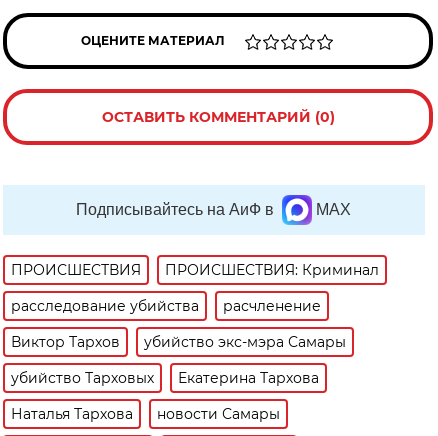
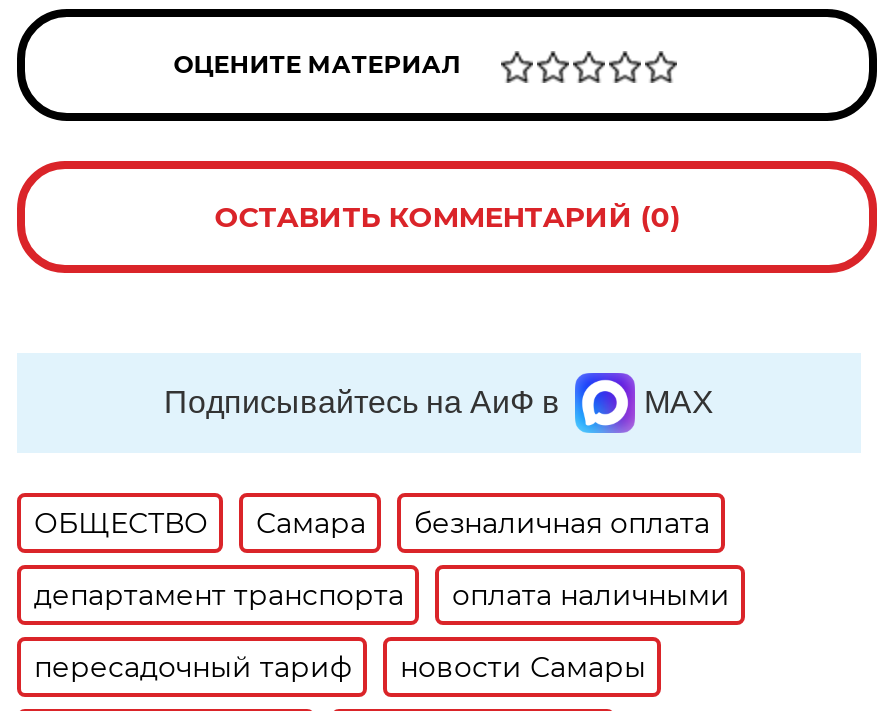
- ПРОИСШЕСТВИЯ
- ПРОИСШЕСТВИЯ: Криминал
- расследование убийства
- расчленение
- Виктор Тархов
- убийство экс-мэра Самары
- убийство Тарховых
- Екатерина Тархова
- Наталья Тархова
+ ОБЩЕСТВО
+ Самара
+ безналичная оплата
+ департамент транспорта
+ оплата наличными
+ пересадочный тариф
